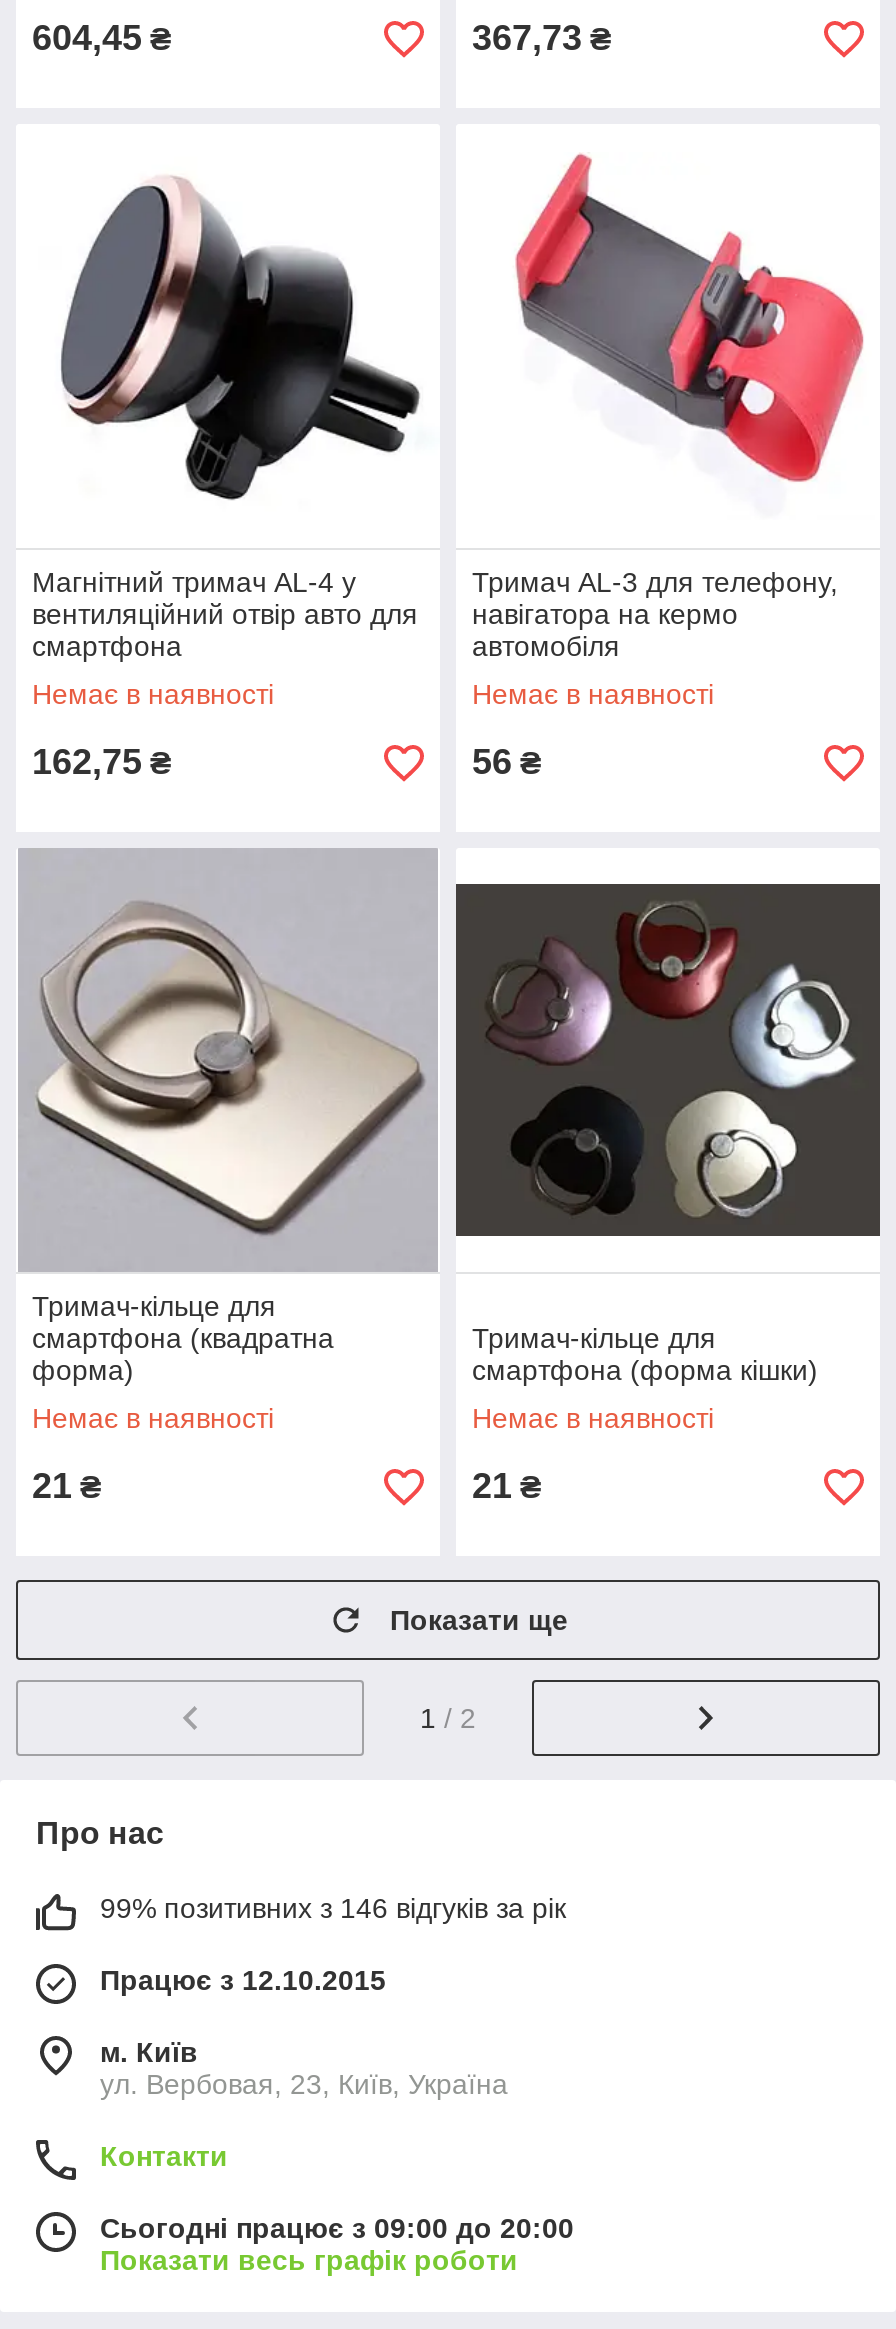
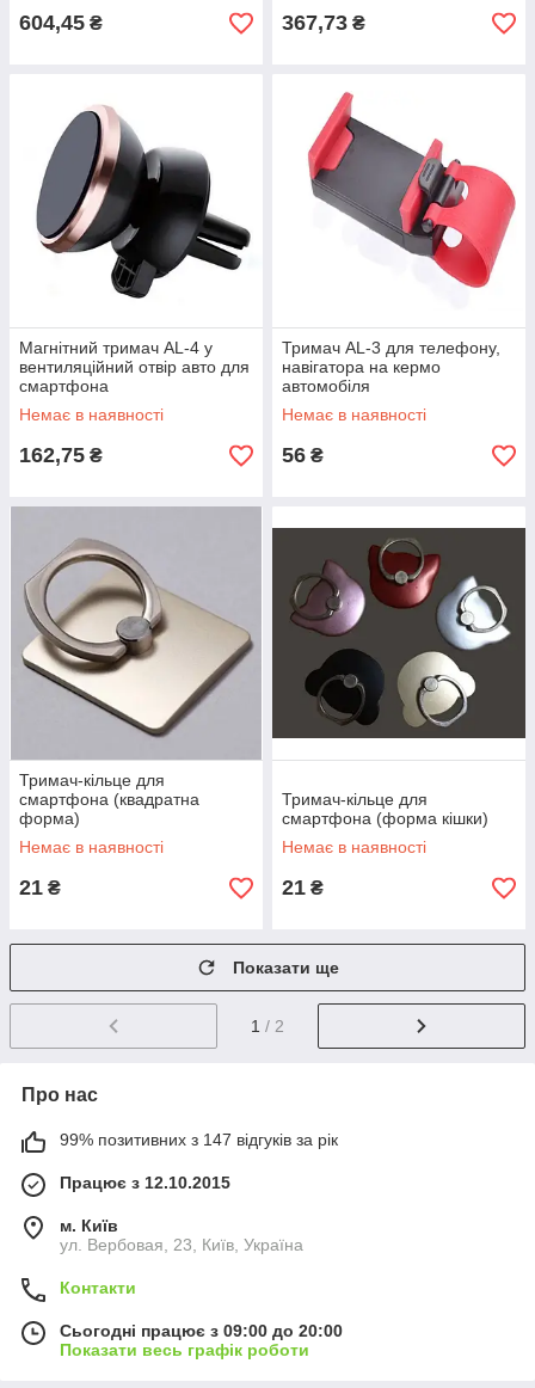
- 99% позитивних з 146 відгуків за рік
+ 99% позитивних з 147 відгуків за рік
